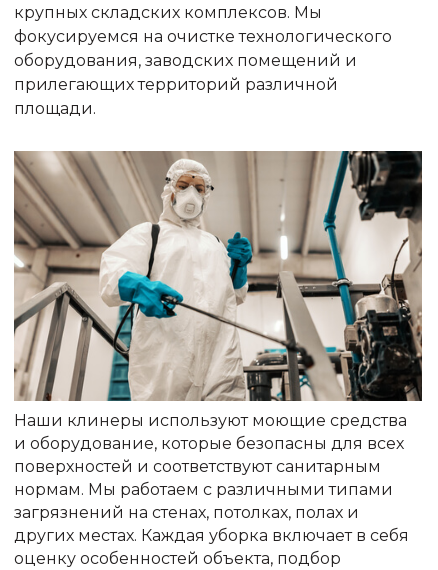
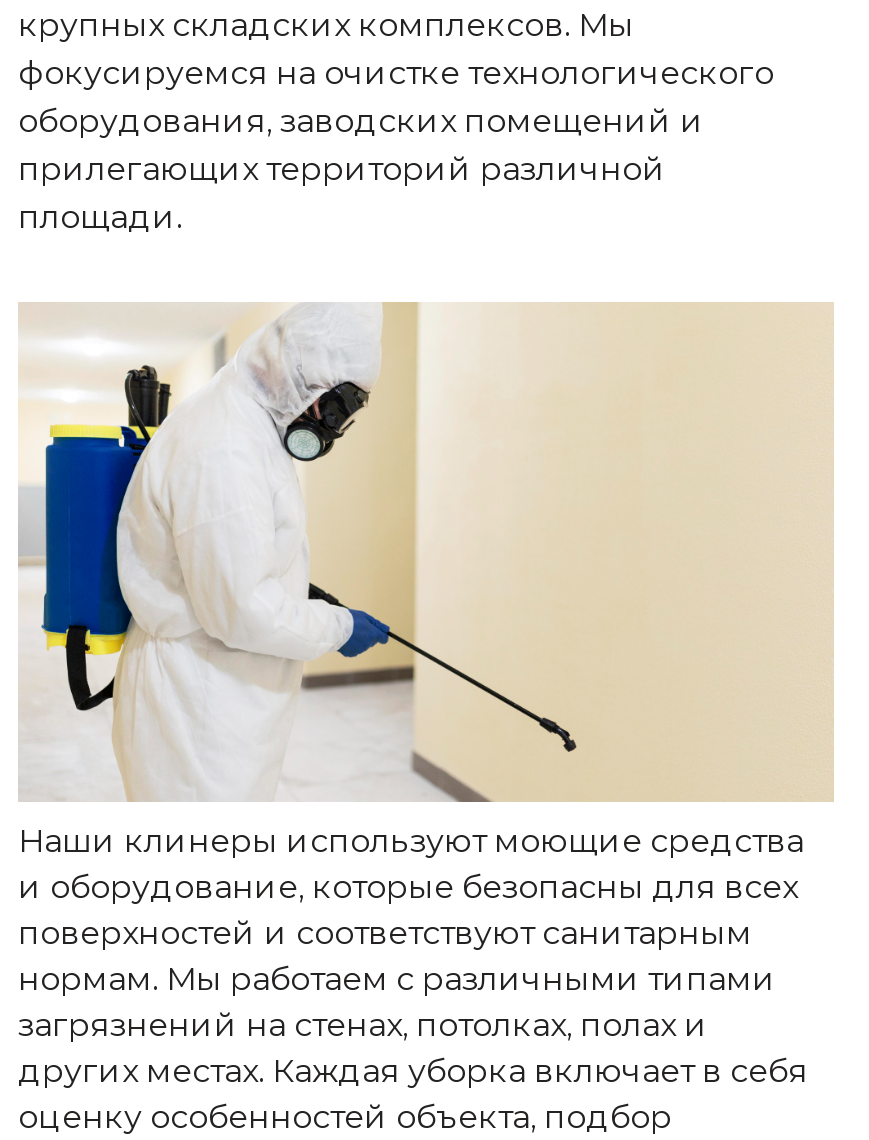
- [image]
+ [image]
